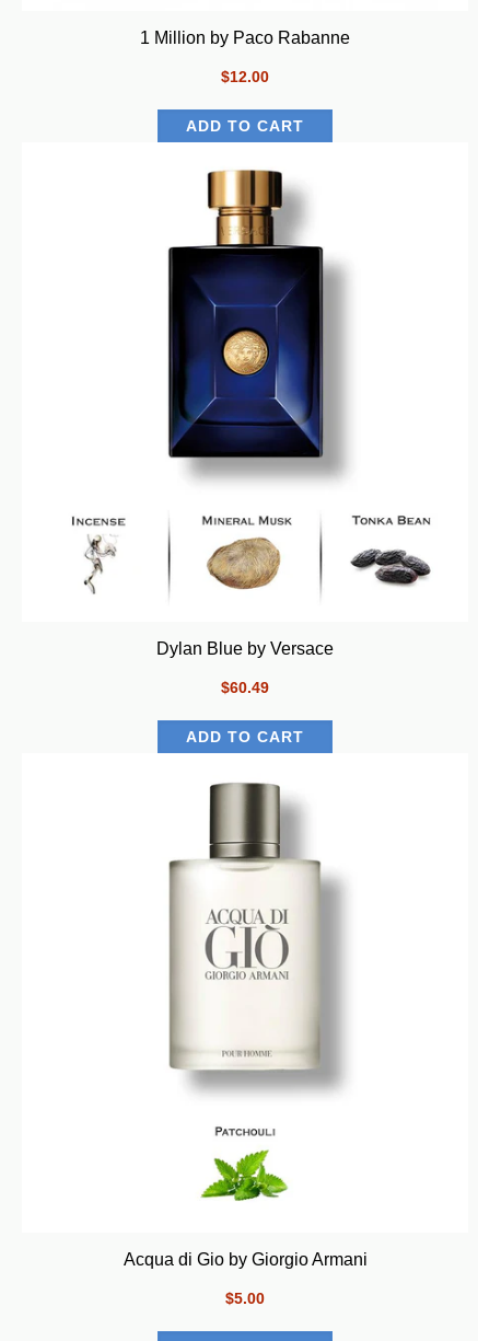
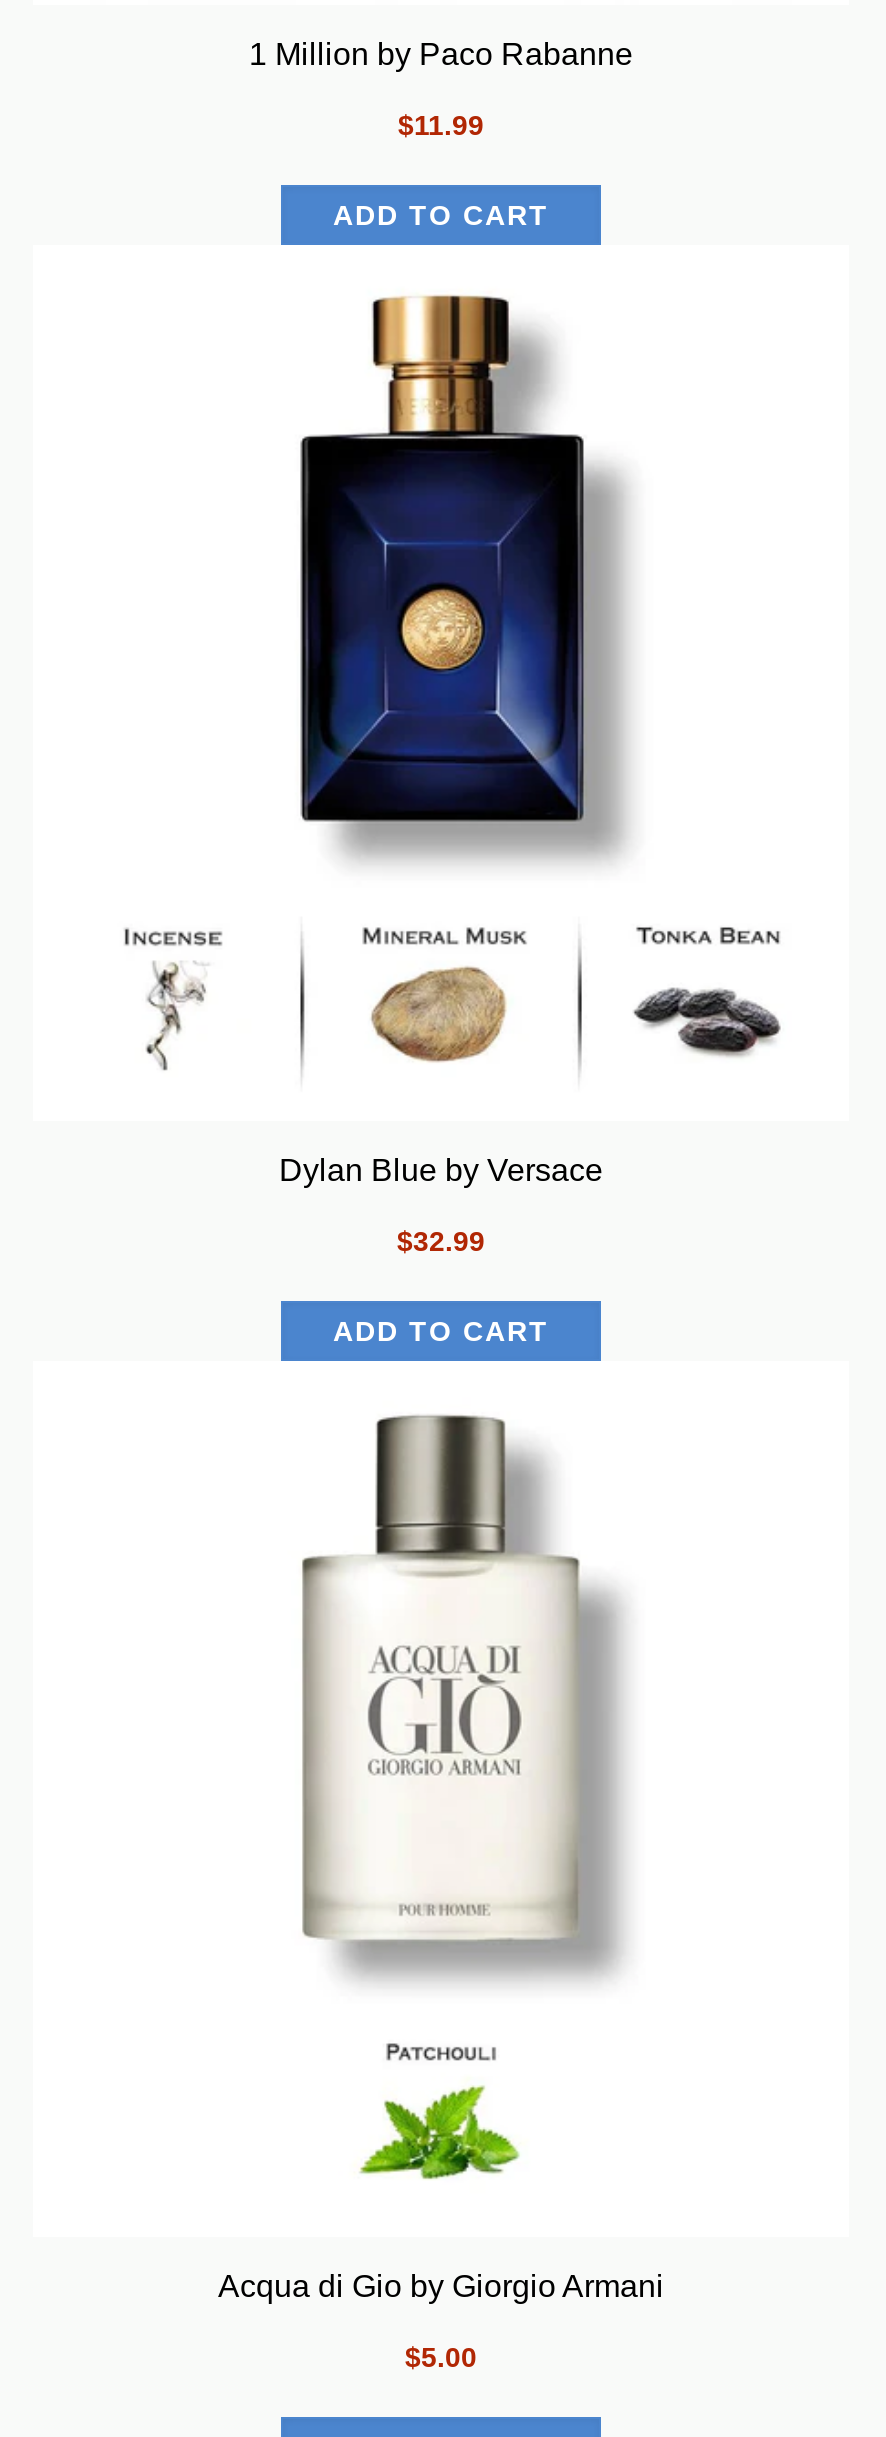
- $12.00
+ $11.99

- $60.49
+ $32.99
